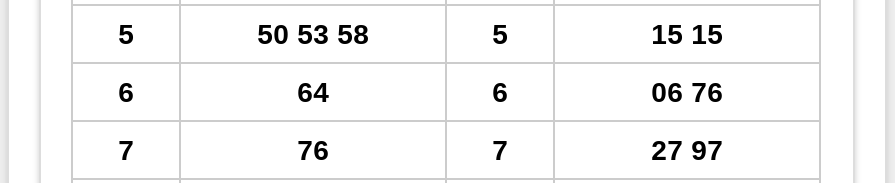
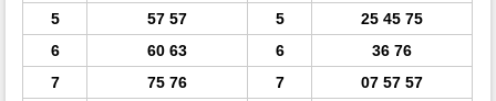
- 50 53 58
+ 57 57

- 15 15
+ 25 45 75

- 64
+ 60 63

- 06 76
+ 36 76

- 76
+ 75 76

- 27 97
+ 07 57 57
